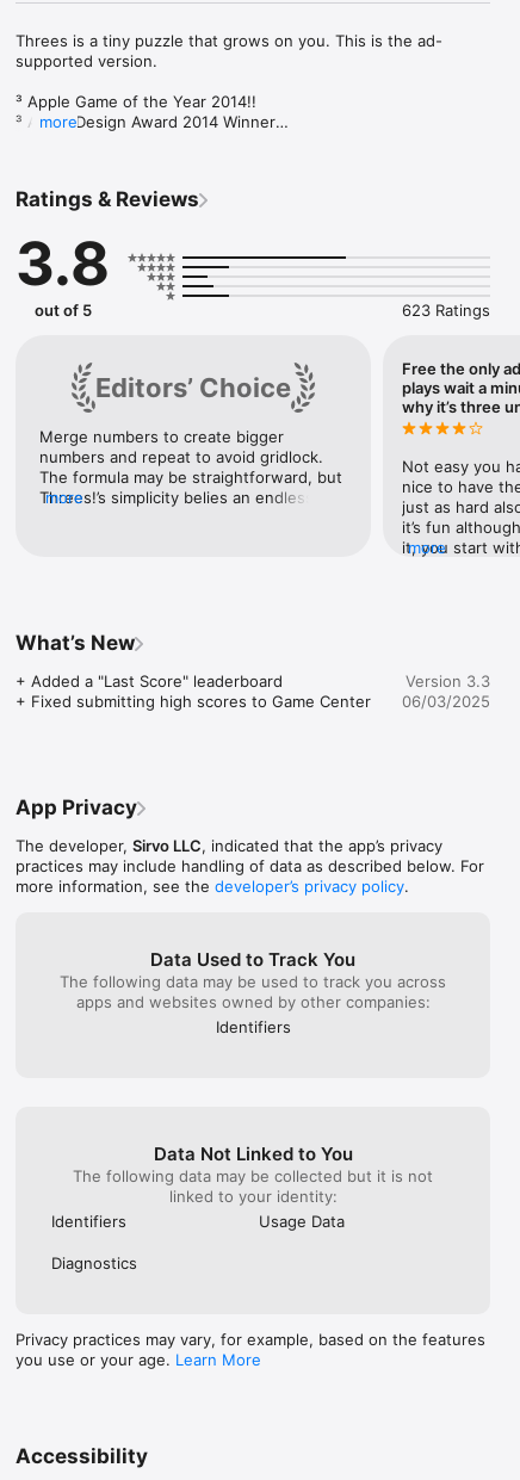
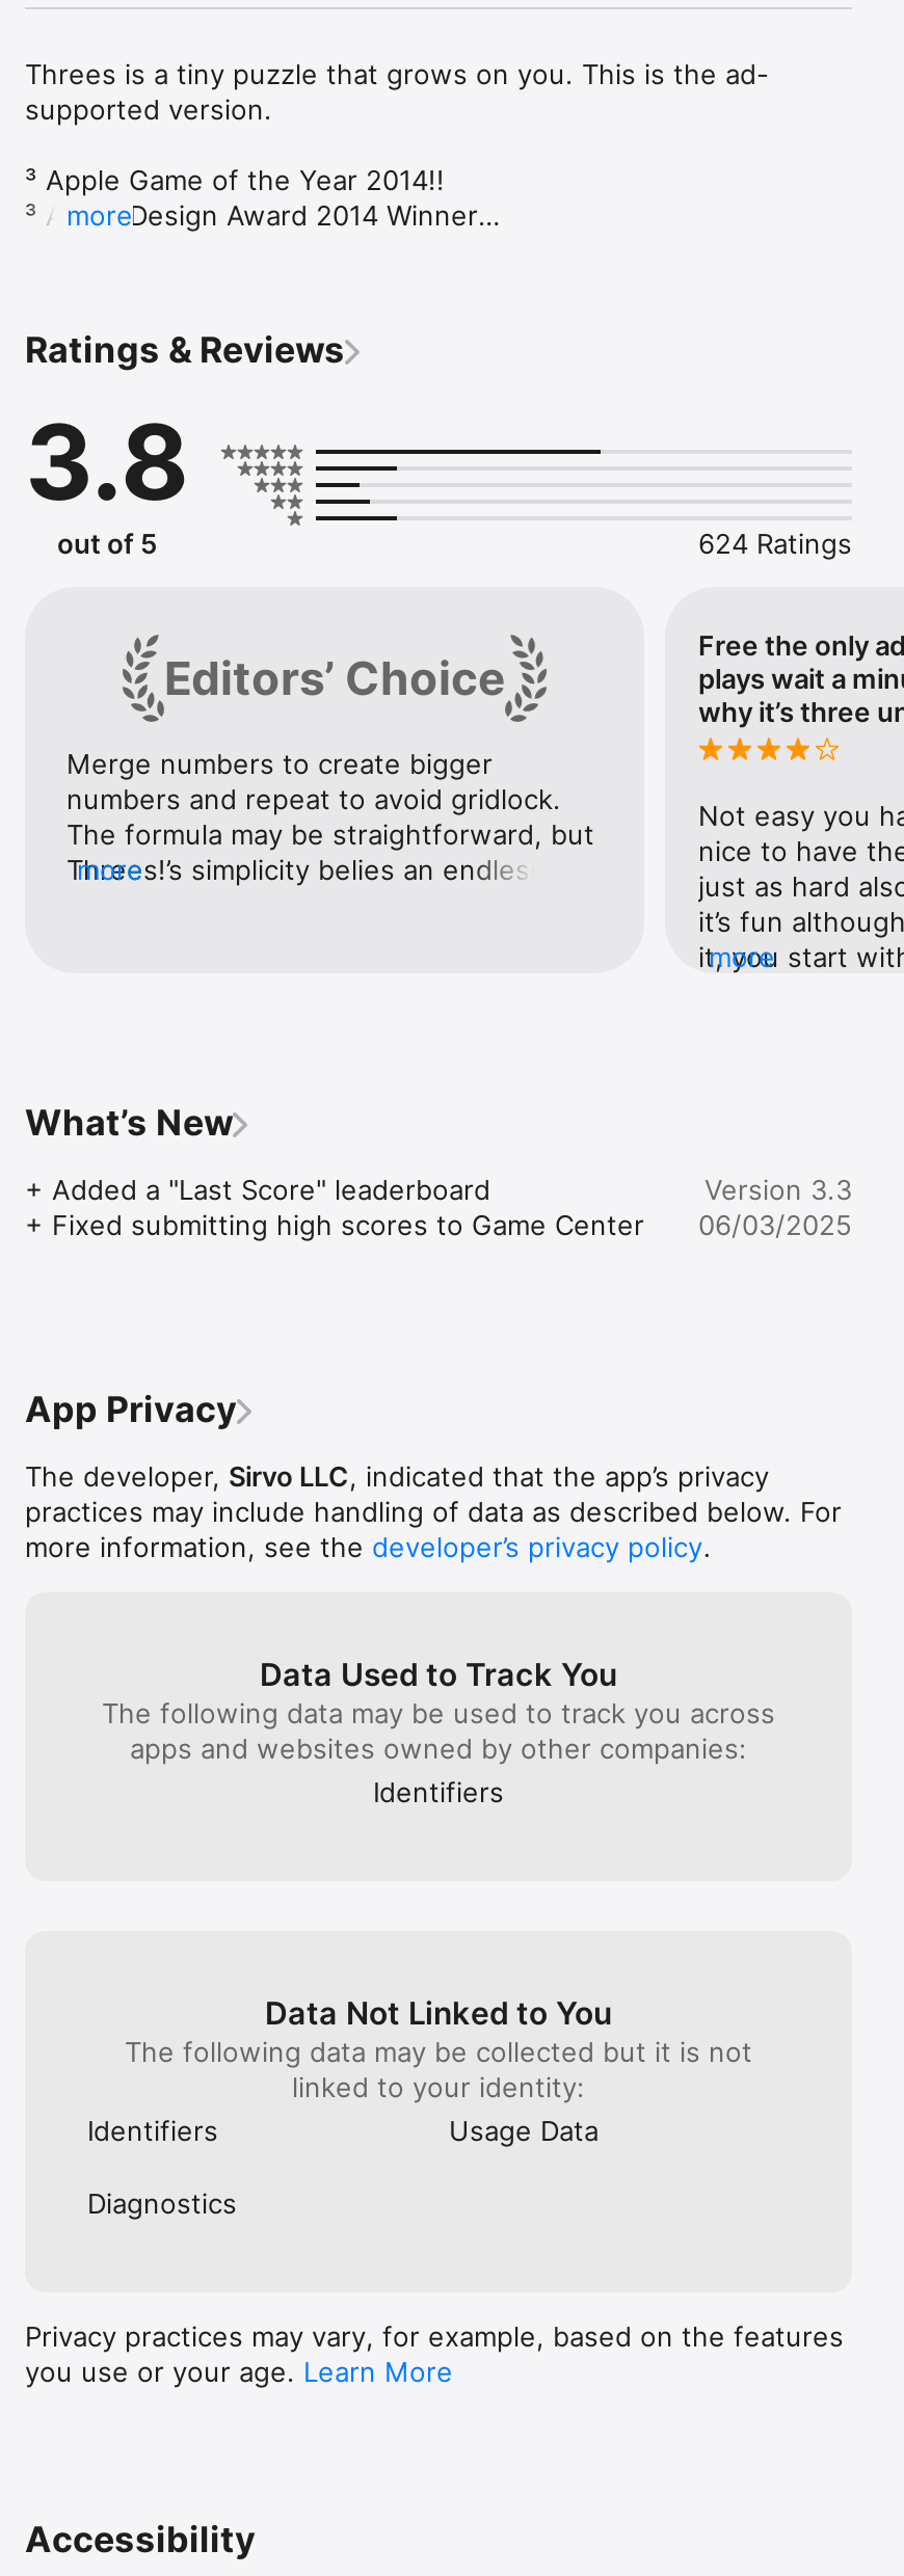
- 623 Ratings
+ 624 Ratings
